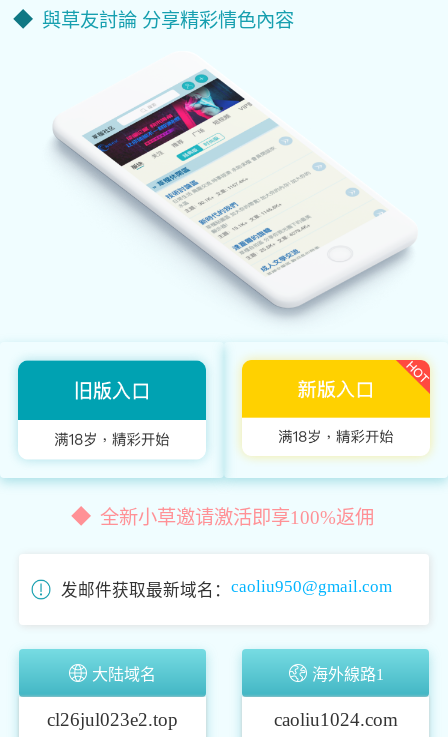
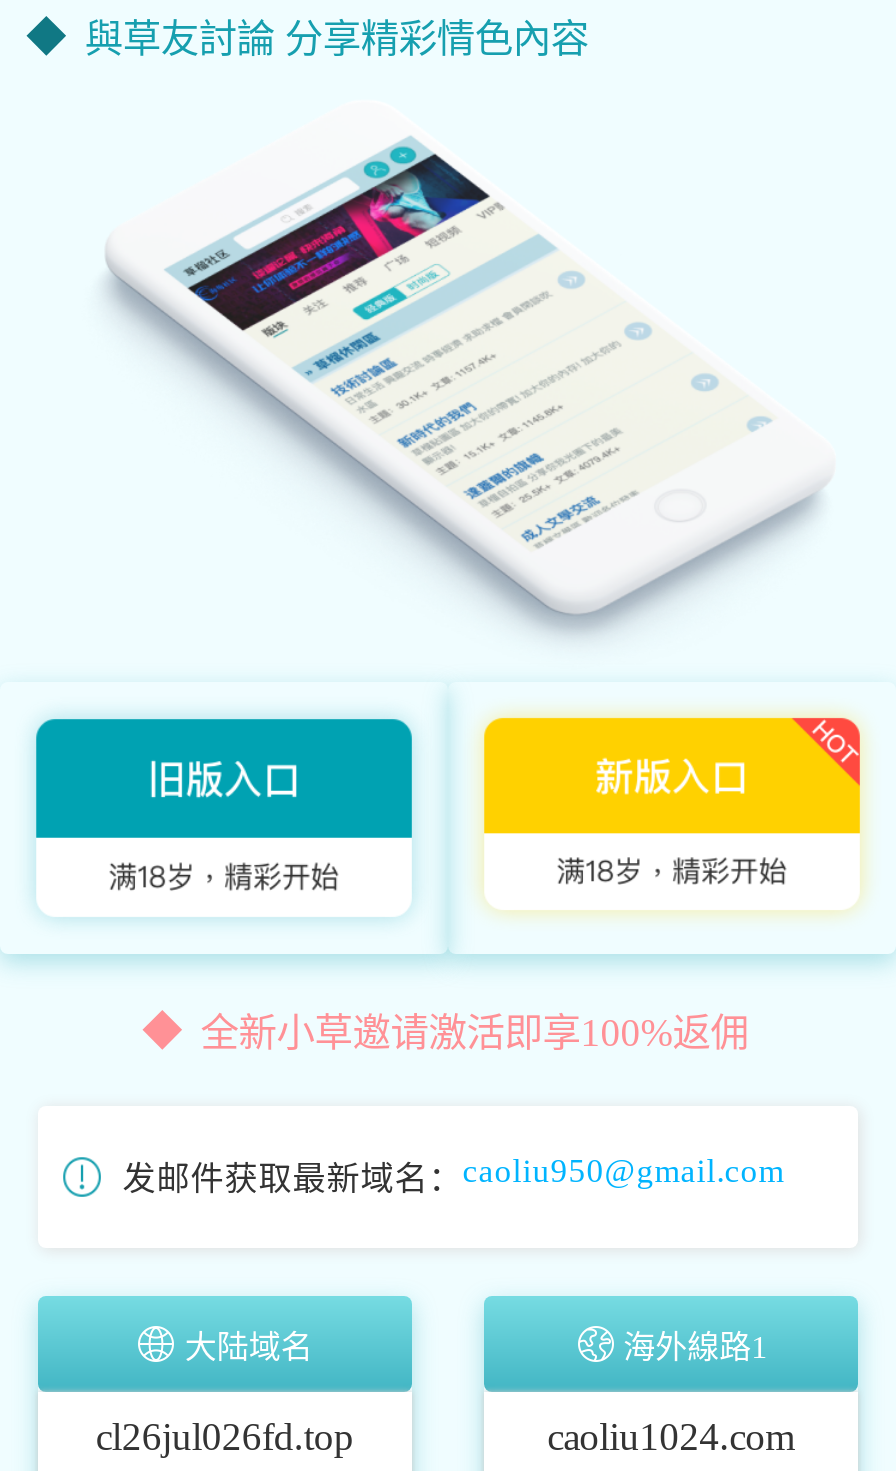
- cl26jul023e2.top
+ cl26jul026fd.top
